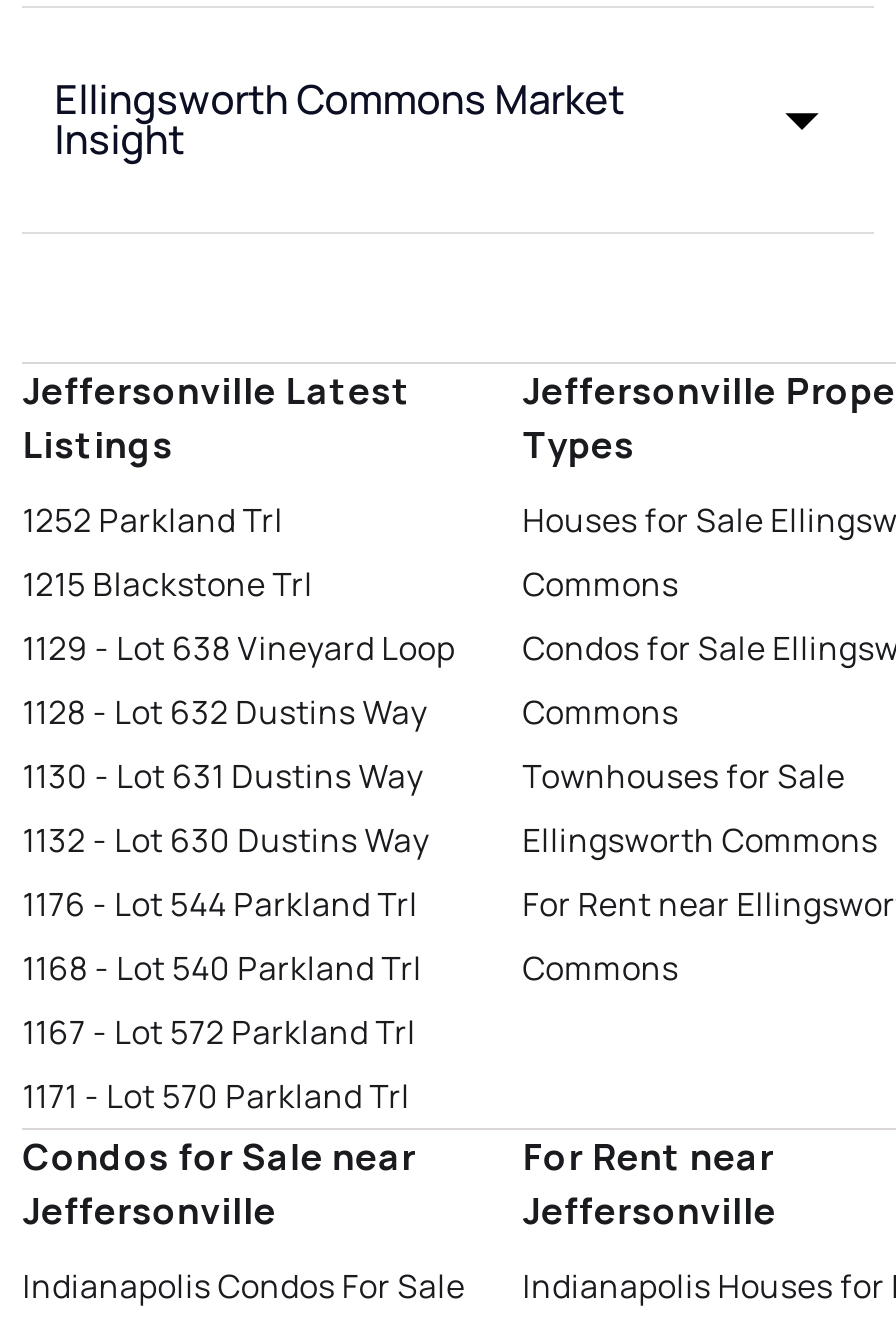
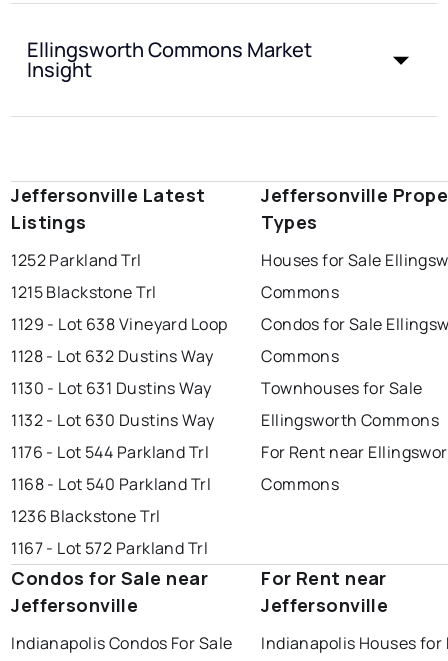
+ 1236 Blackstone Trl

moved down: 1167 - Lot 572 Parkland Trl

- 1171 - Lot 570 Parkland Trl
